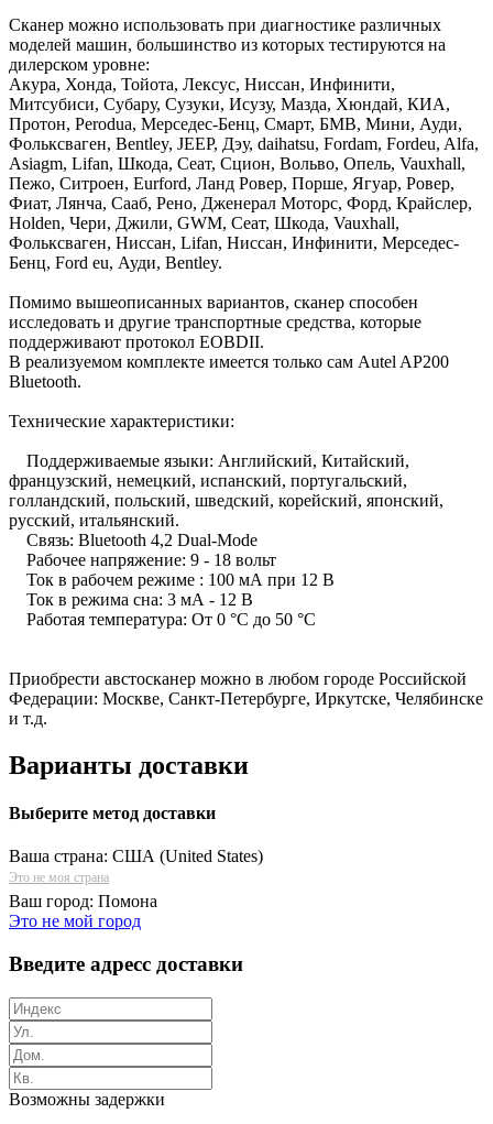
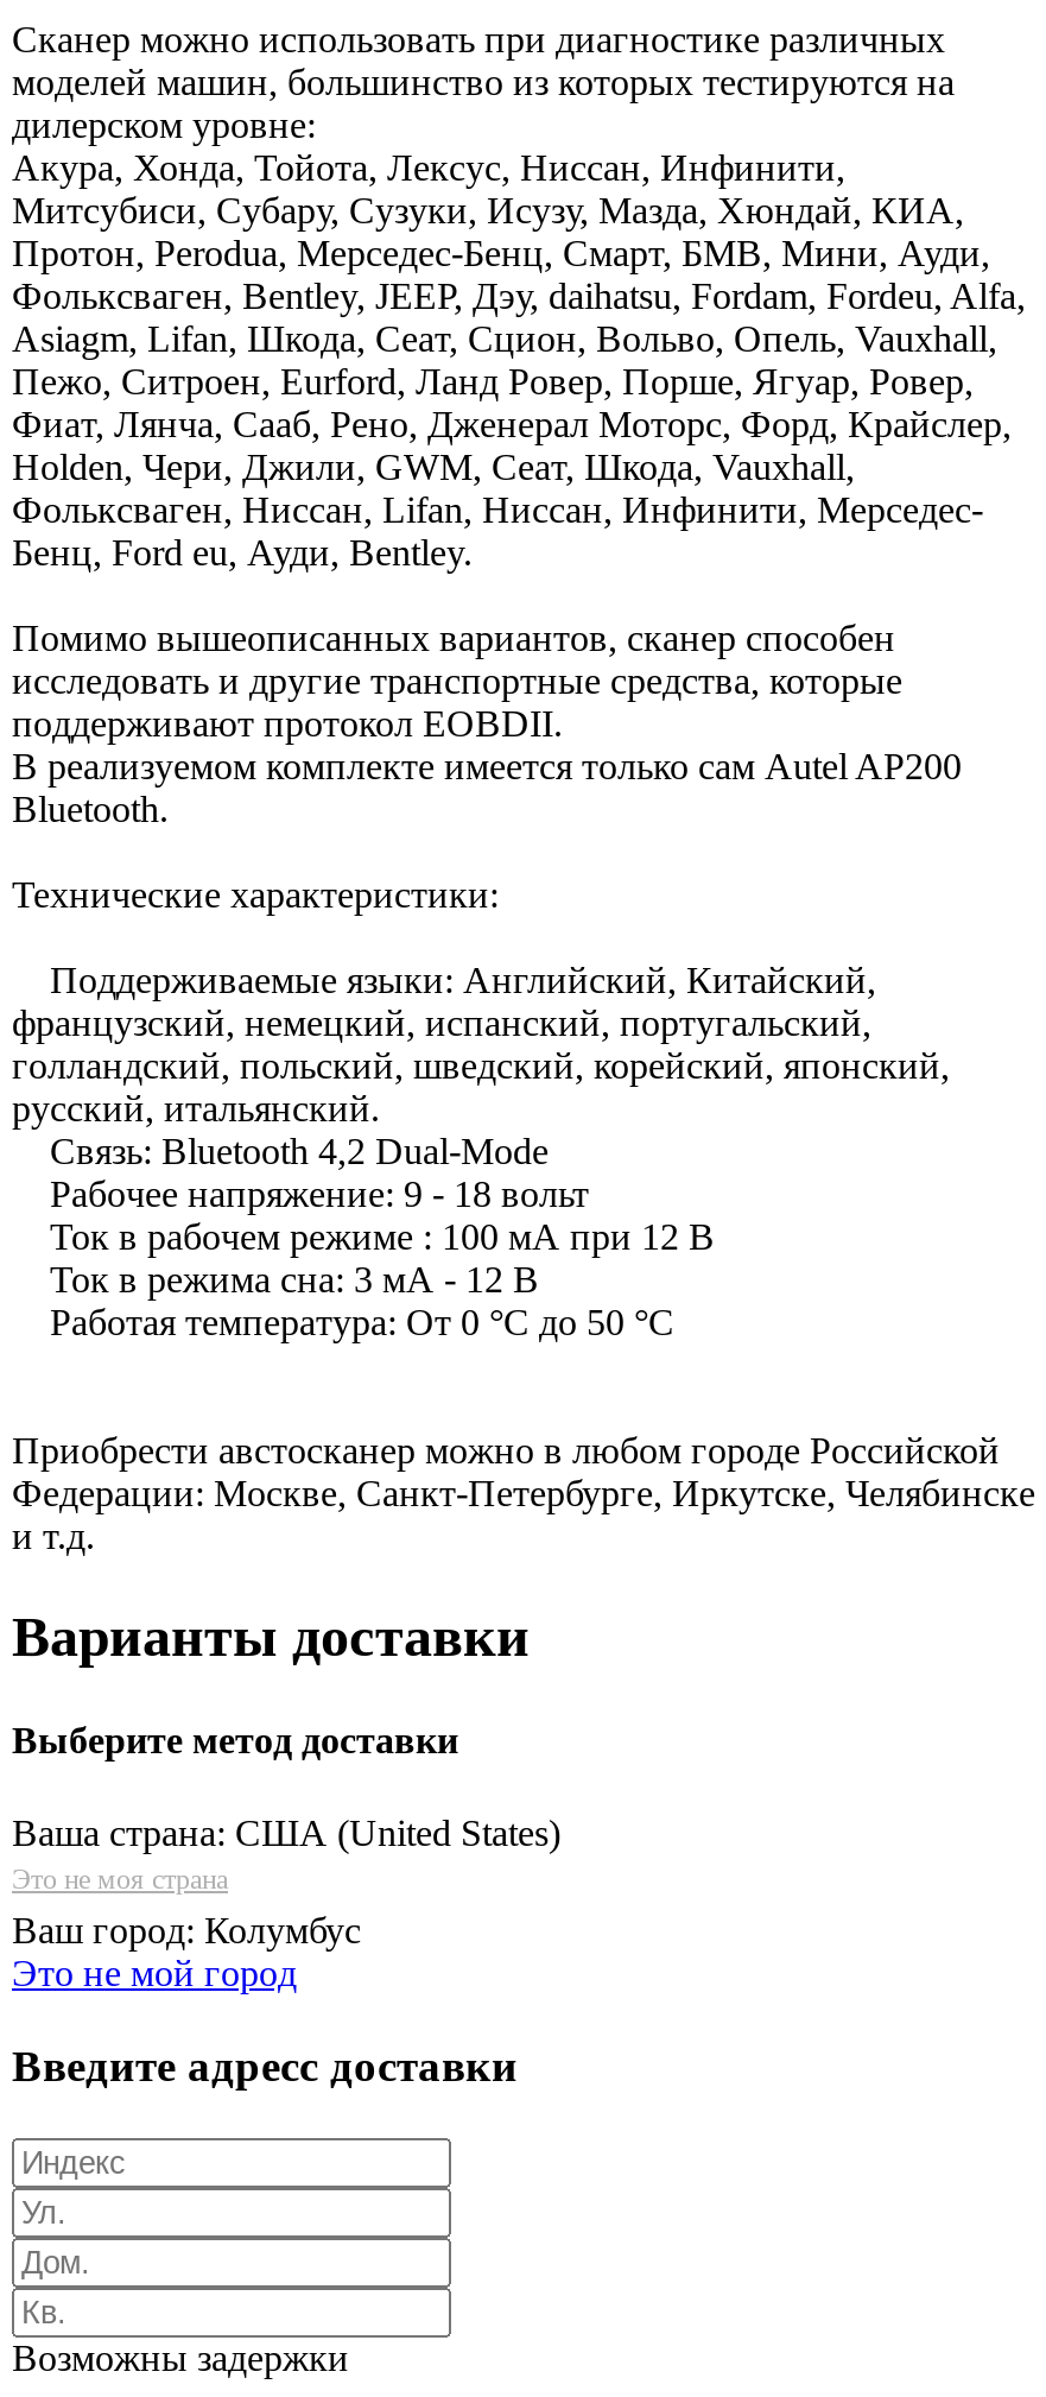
- Ваш город: Помона
+ Ваш город: Колумбус
